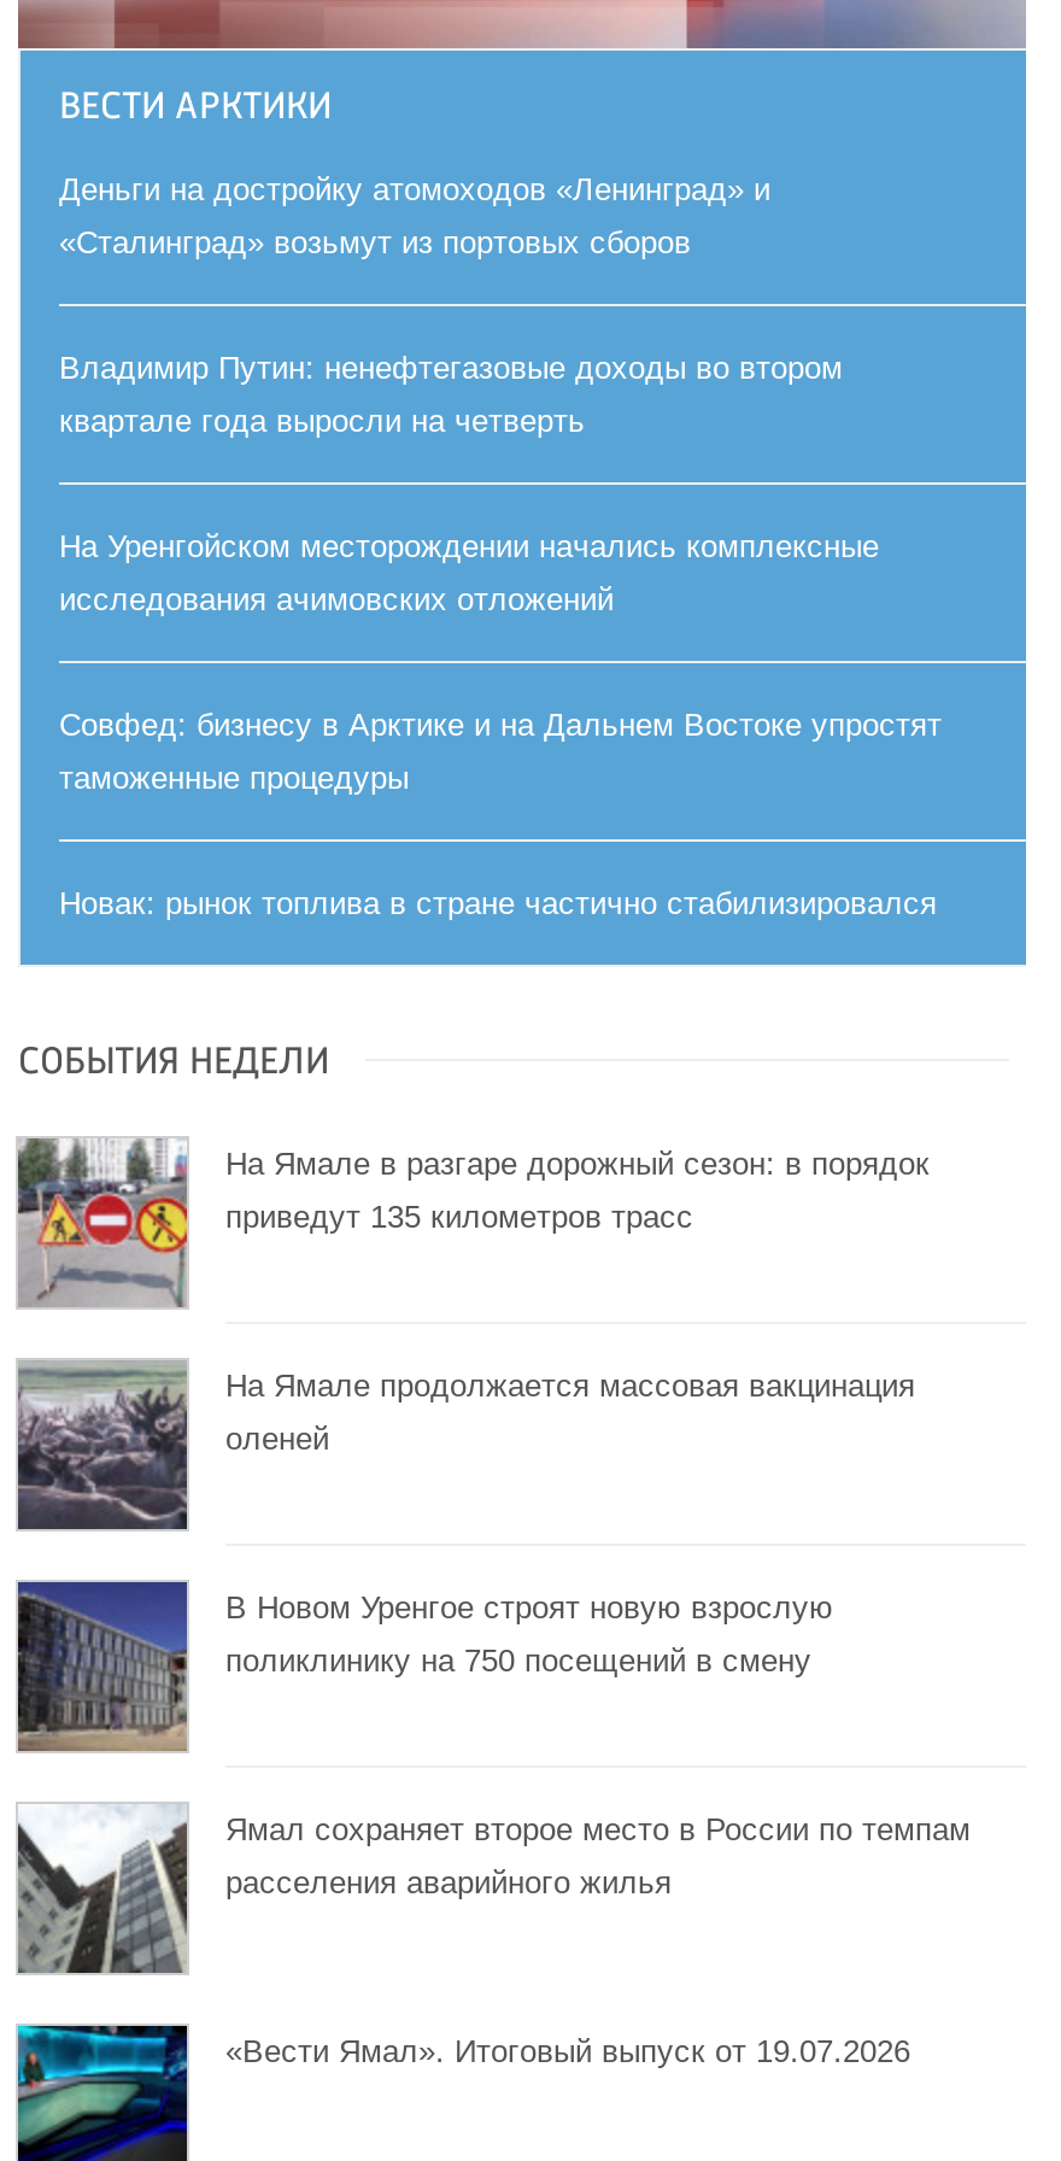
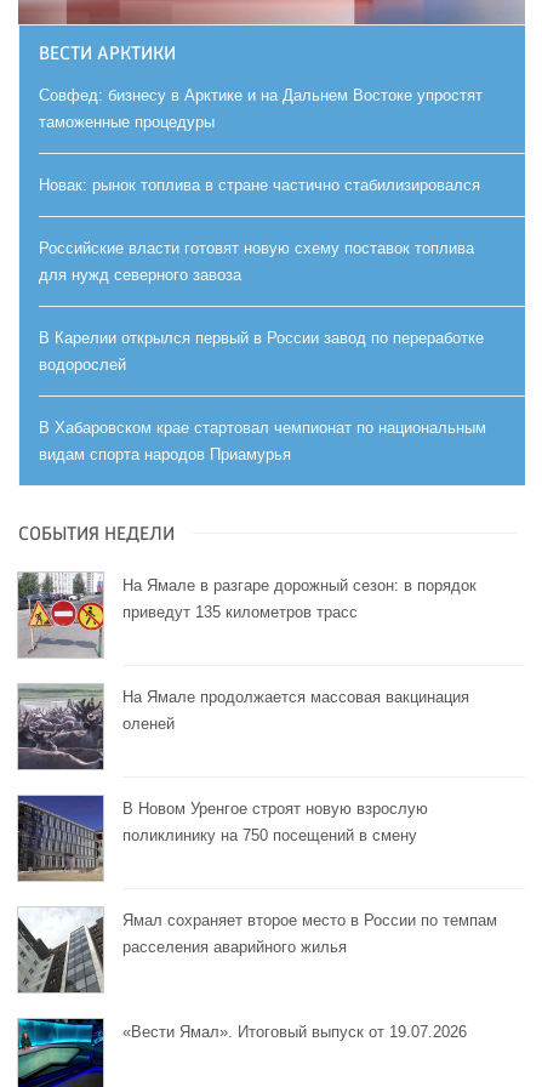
- Деньги на достройку атомоходов «Ленинград» и
- «Сталинград» возьмут из портовых сборов
- Владимир Путин: ненефтегазовые доходы во втором
- квартале года выросли на четверть
- На Уренгойском месторождении начались комплексные
- исследования ачимовских отложений

moved up: Совфед: бизнесу в Арктике и на Дальнем Востоке упростят | таможенные процедуры | Новак: рынок топлива в стране частично стабилизировался

+ Российские власти готовят новую схему поставок топлива
+ для нужд северного завоза
+ В Карелии открылся первый в России завод по переработке
+ водорослей
+ В Хабаровском крае стартовал чемпионат по национальным
+ видам спорта народов Приамурья
